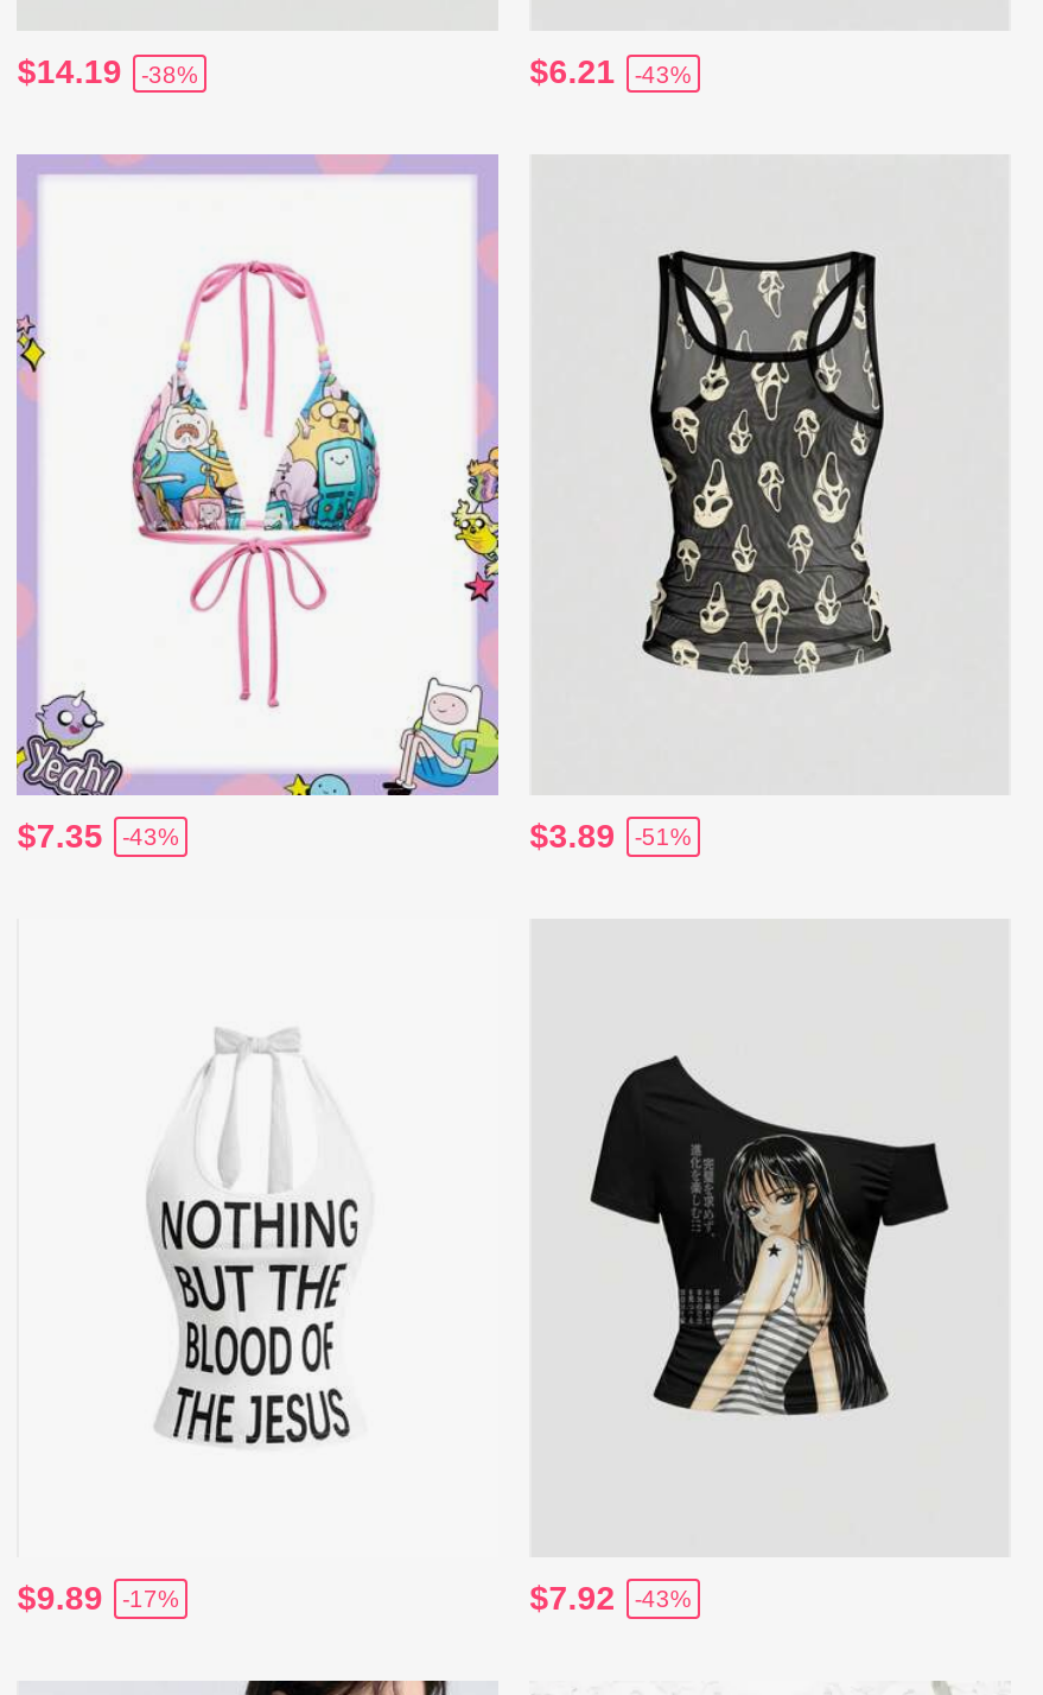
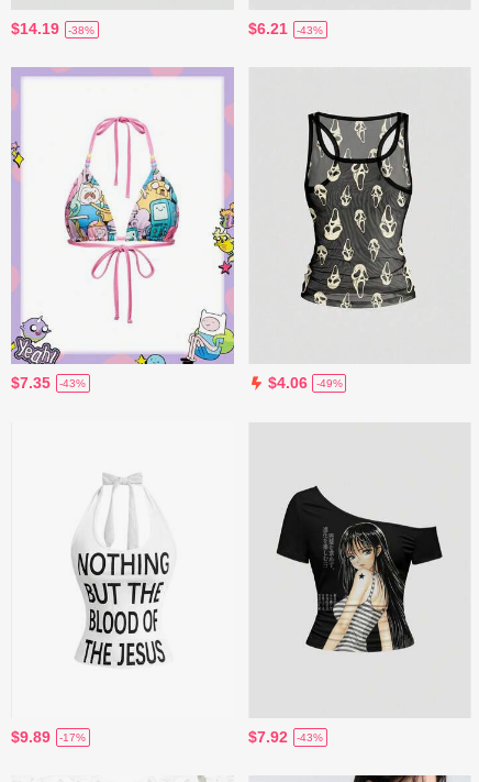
- $3.89
+ $4.06

- -51%
+ -49%
